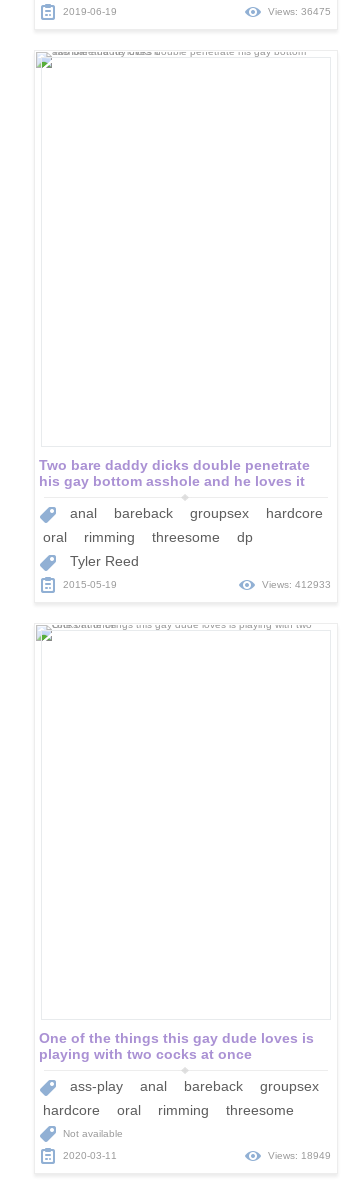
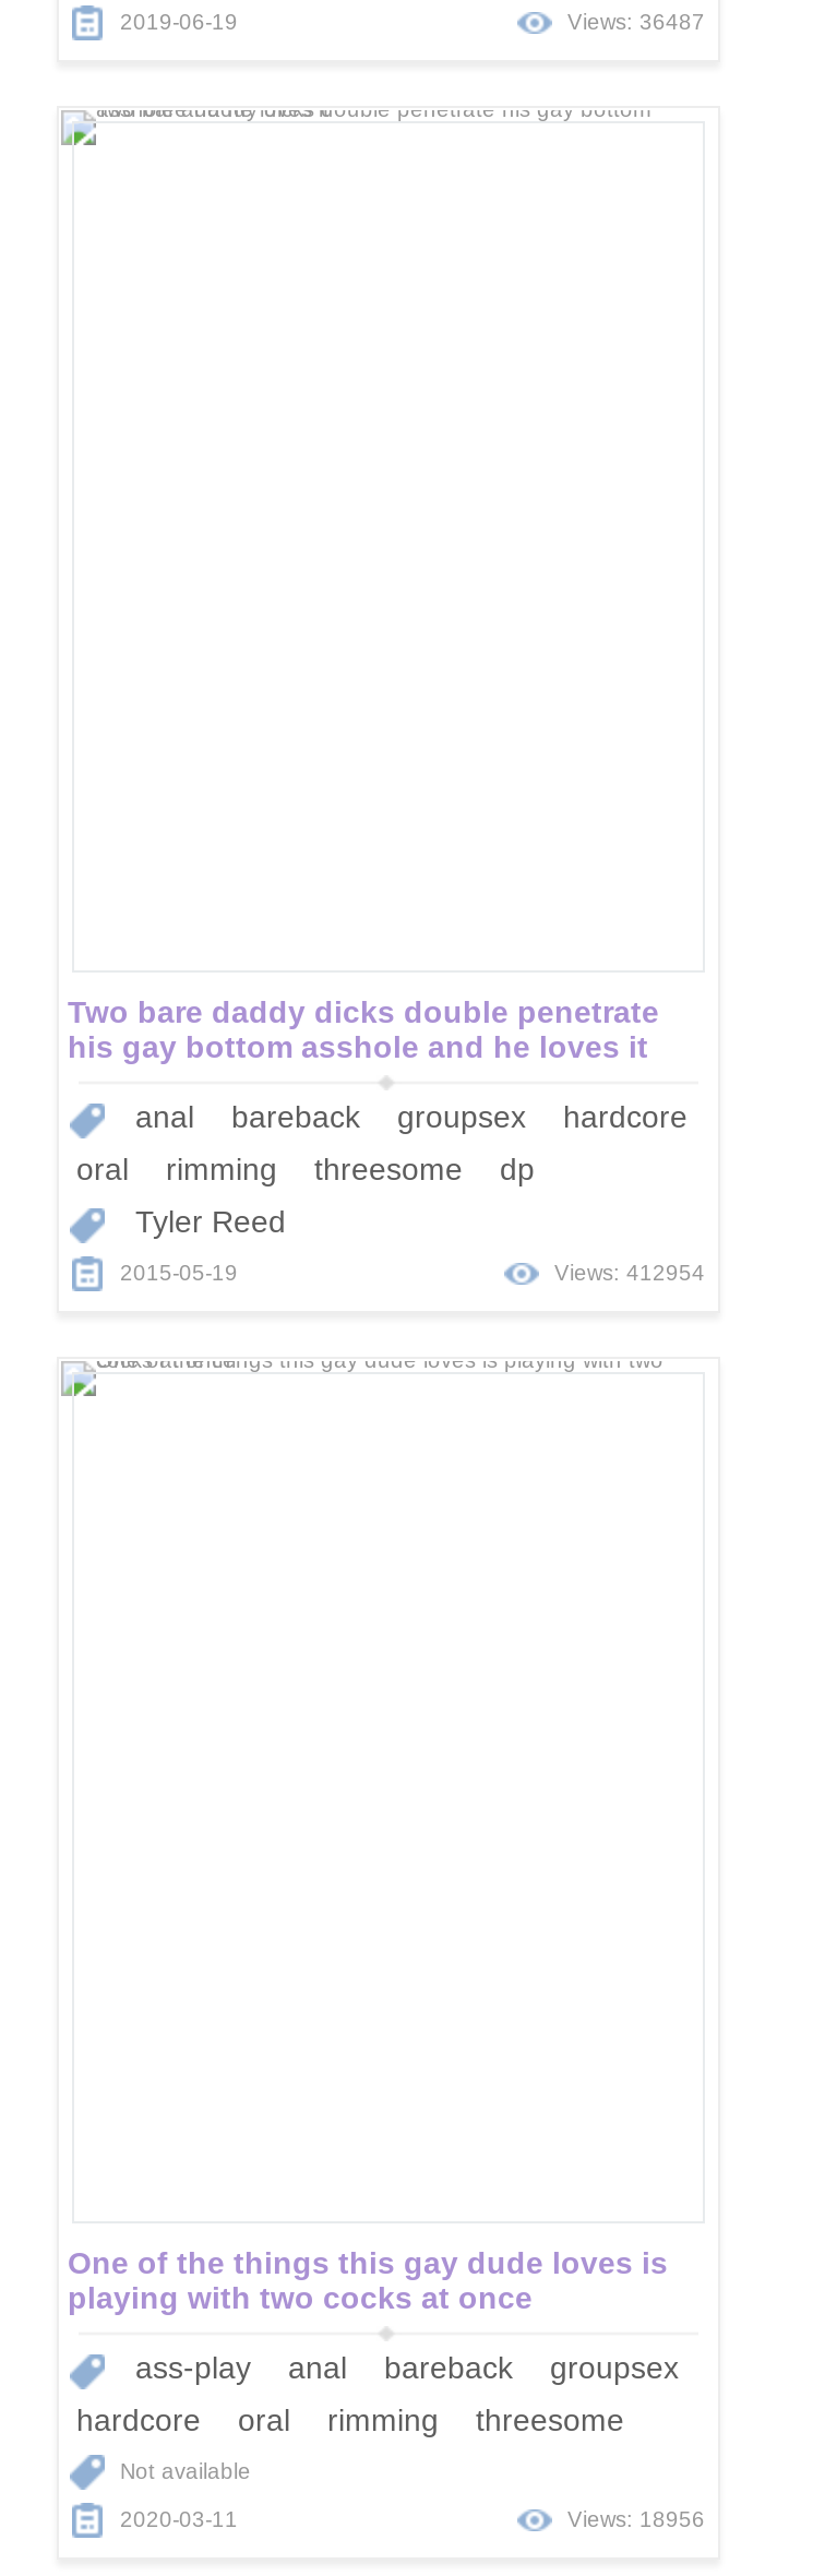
- Views: 36475
+ Views: 36487

- Views: 412933
+ Views: 412954

- Views: 18949
+ Views: 18956
